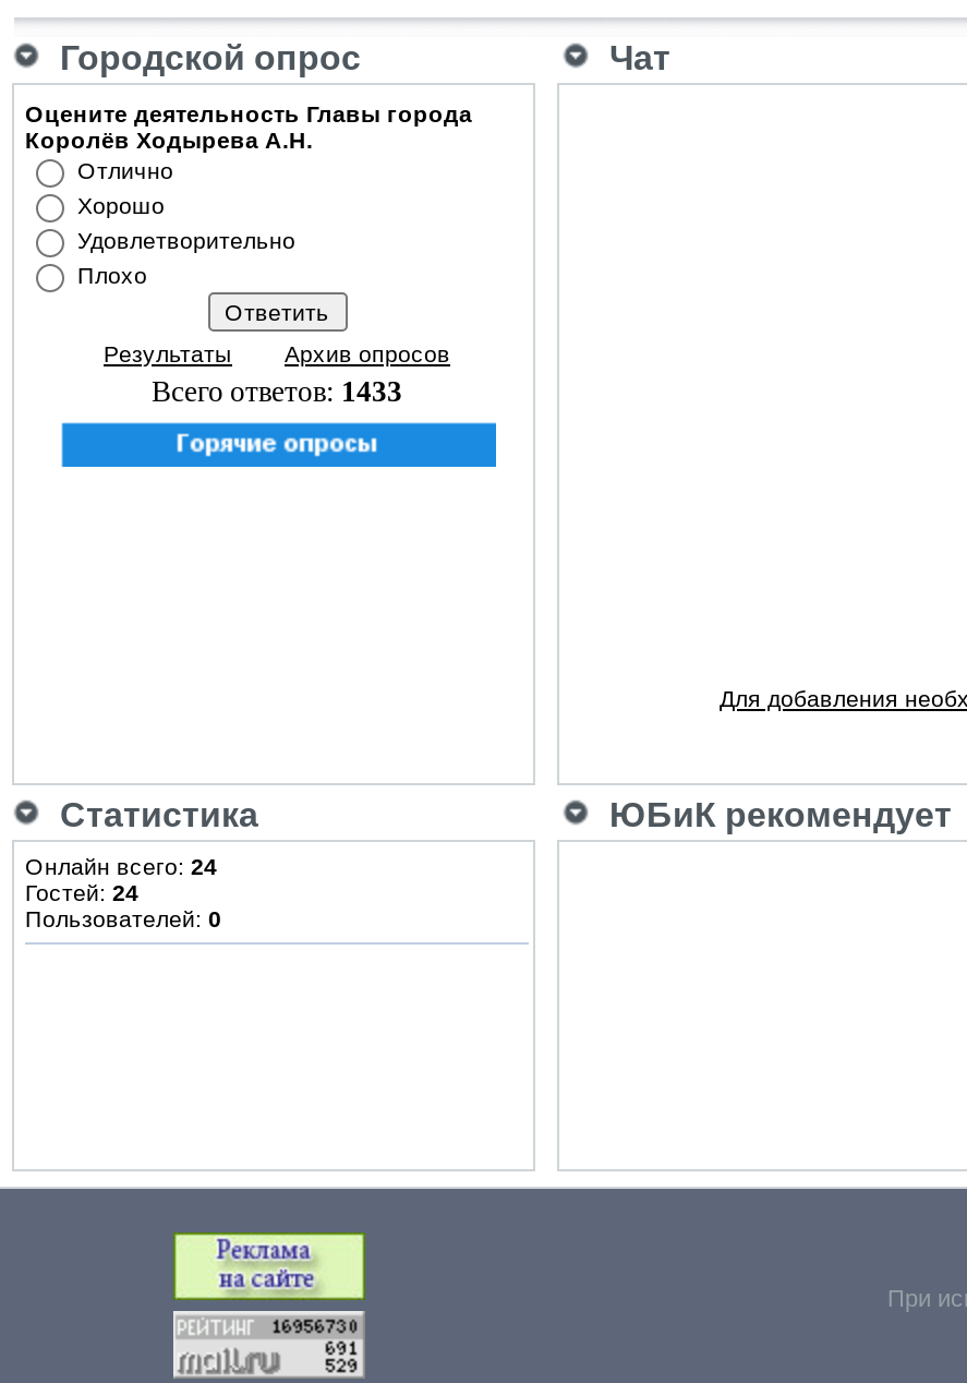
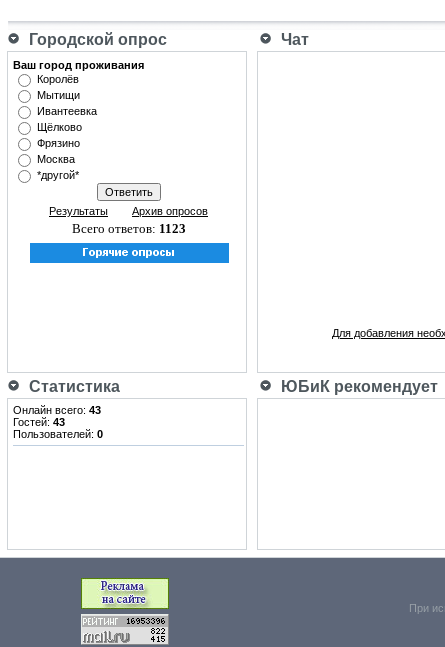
- Оцените деятельность Главы города
- Королёв Ходырева А.Н.
- Отлично
- Хорошо
- Удовлетворительно
- Плохо
+ Ваш город проживания
+ Королёв
+ Мытищи
+ Ивантеевка
+ Щёлково
+ Фрязино
+ Москва
+ *другой*

moved down: Результаты | Архив опросов

- Всего ответов: 1433
+ Всего ответов: 1123

- Онлайн всего: 24
+ Онлайн всего: 43

- Гостей: 24
+ Гостей: 43
